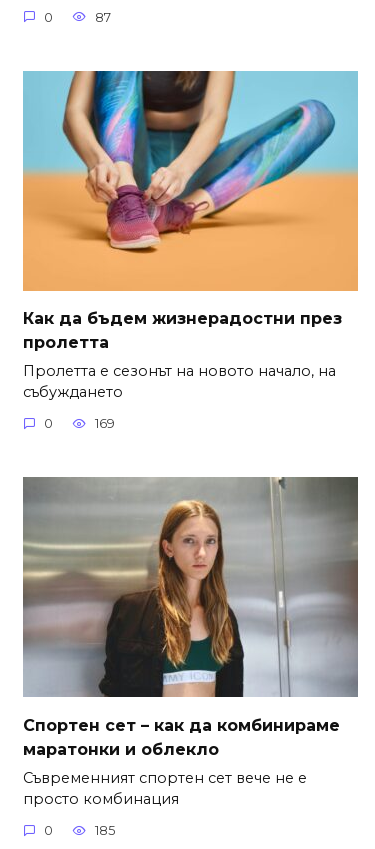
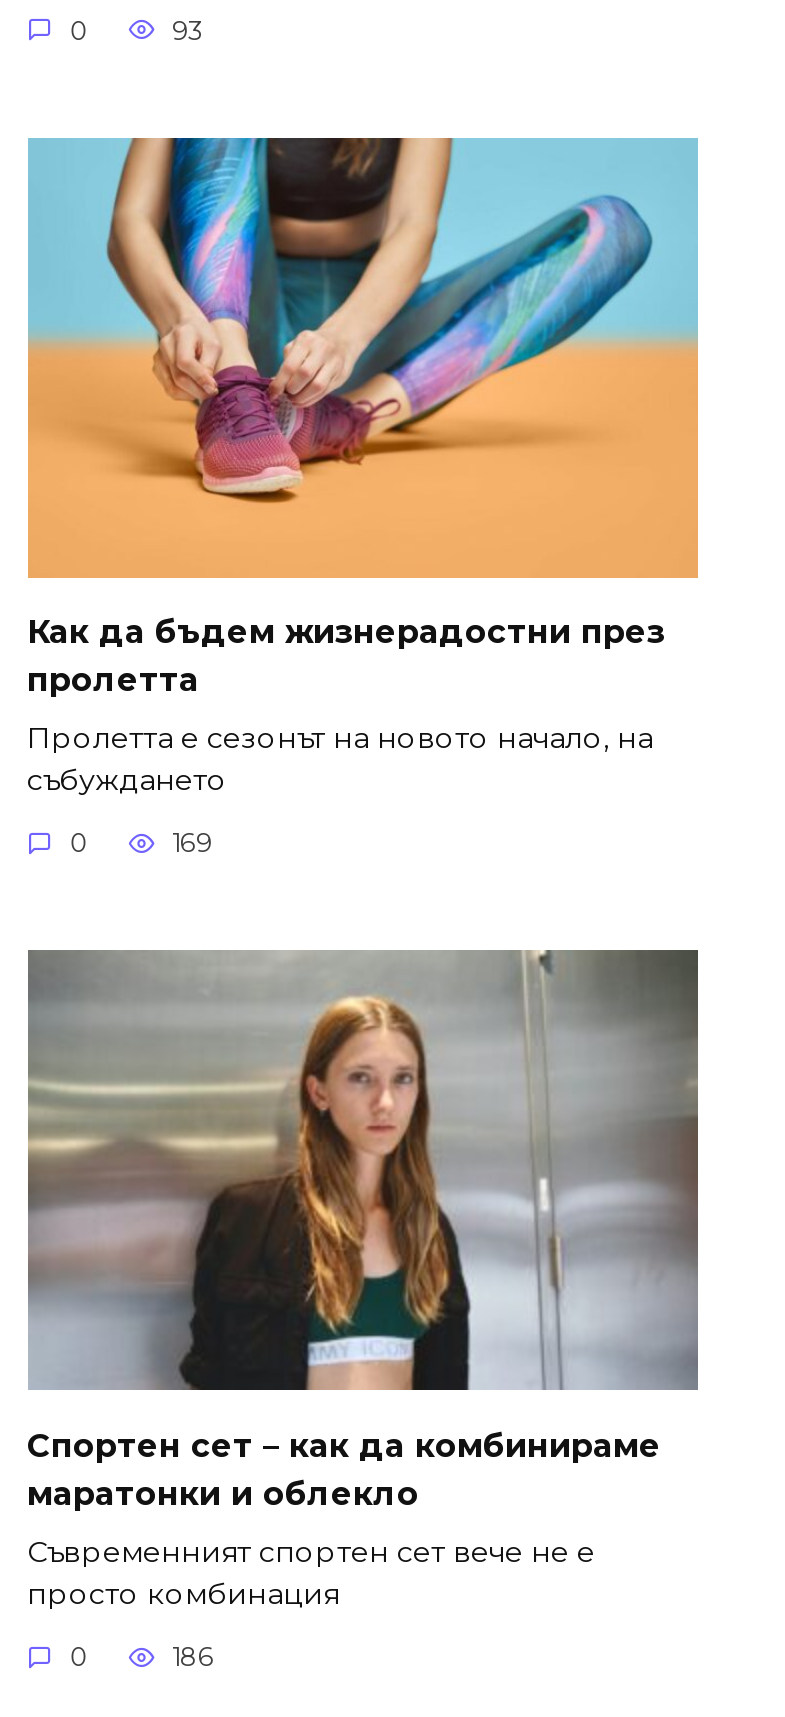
- 87
+ 93

- 185
+ 186
